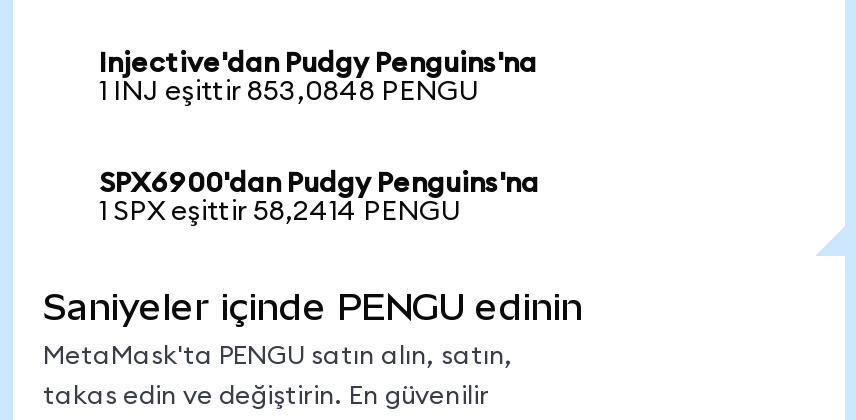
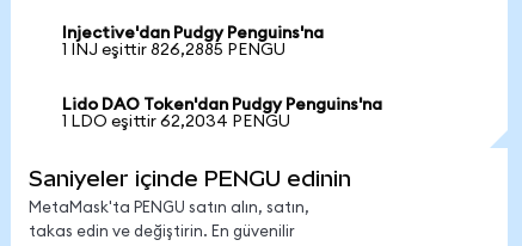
- 1 INJ eşittir 853,0848 PENGU
+ 1 INJ eşittir 826,2885 PENGU

- SPX6900'dan Pudgy Penguins'na
- 1 SPX eşittir 58,2414 PENGU
+ Lido DAO Token'dan Pudgy Penguins'na
+ 1 LDO eşittir 62,2034 PENGU
